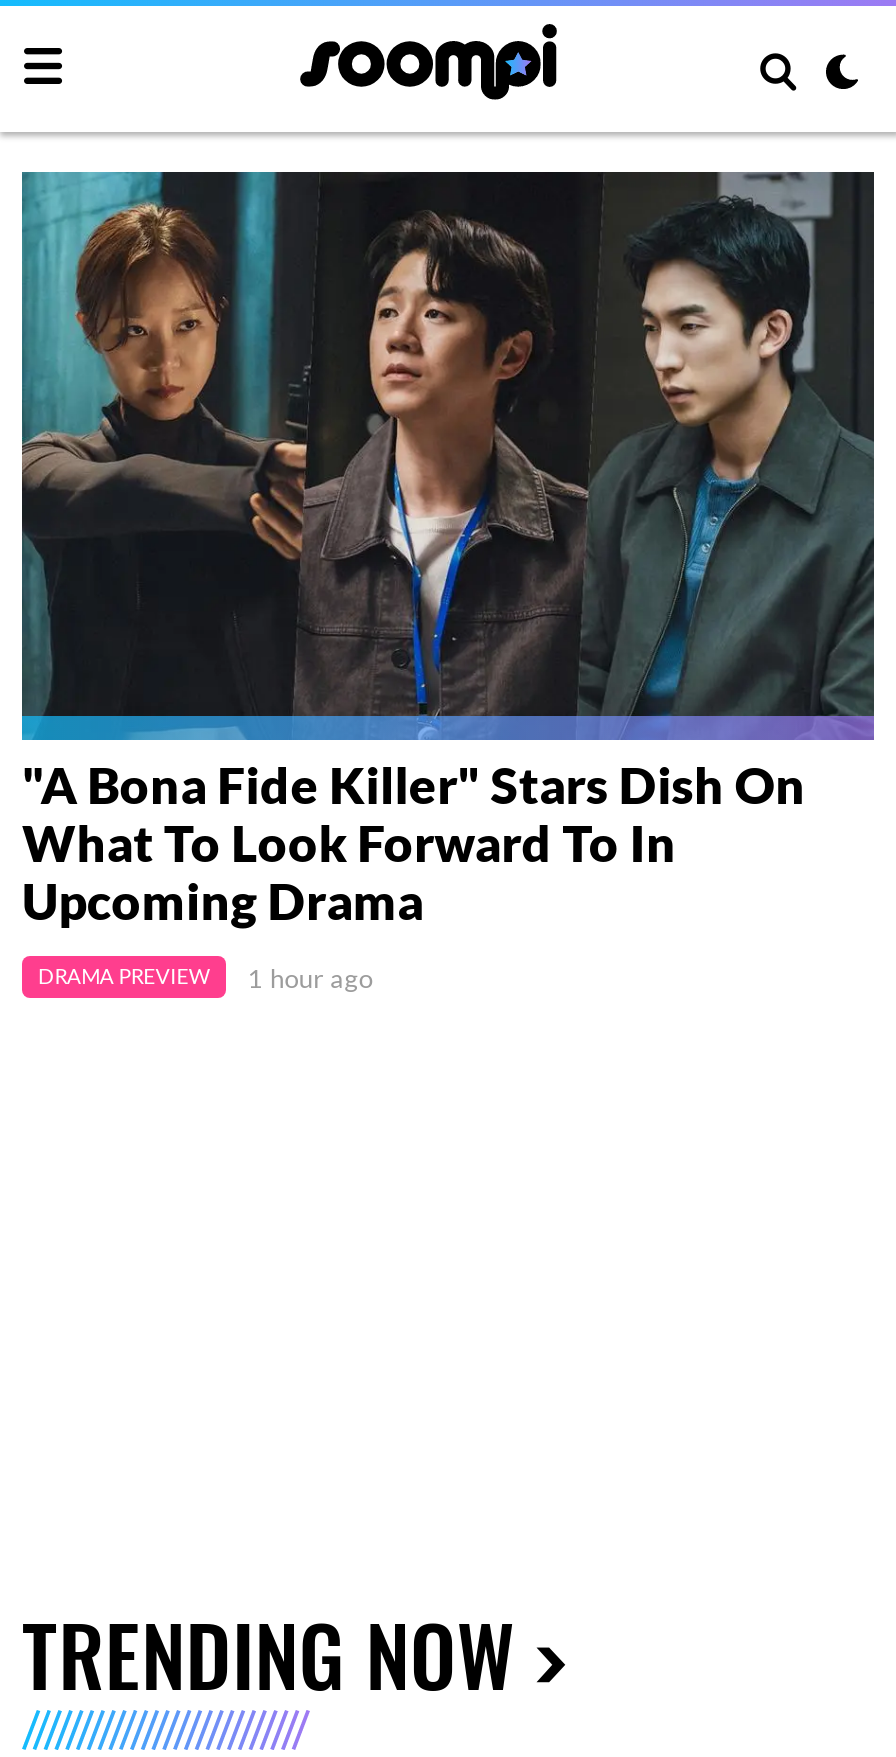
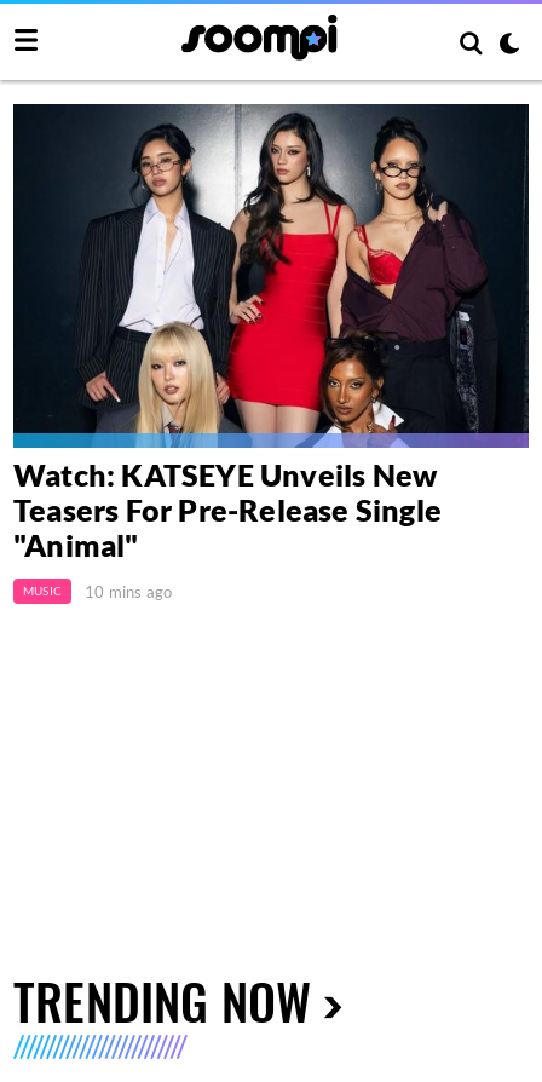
- [image]
- "A Bona Fide Killer" Stars Dish On
- What To Look Forward To In
- Upcoming Drama
+ [image]
+ Watch: KATSEYE Unveils New
+ Teasers For Pre-Release Single
+ "Animal"

- DRAMA PREVIEW
- 1 hour ago
+ MUSIC
+ 10 mins ago
